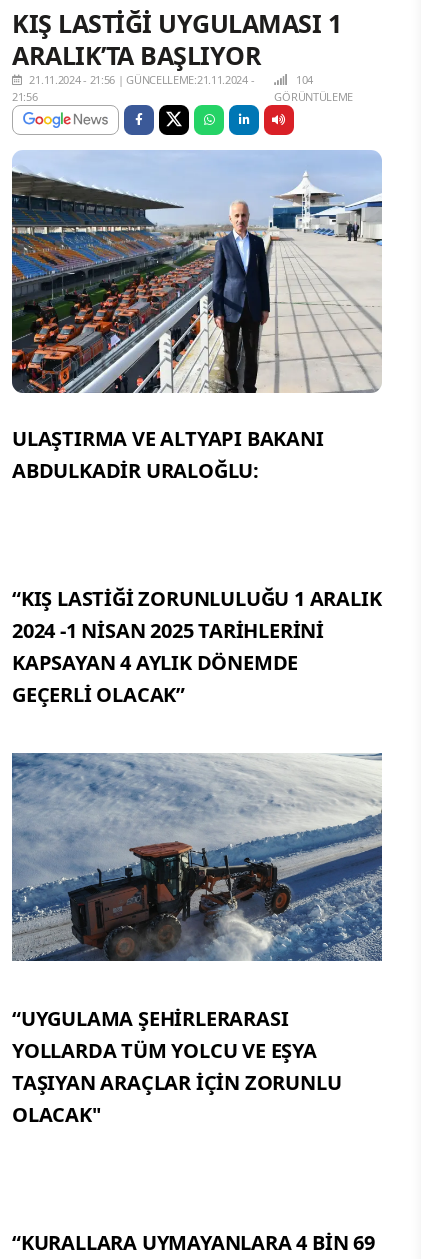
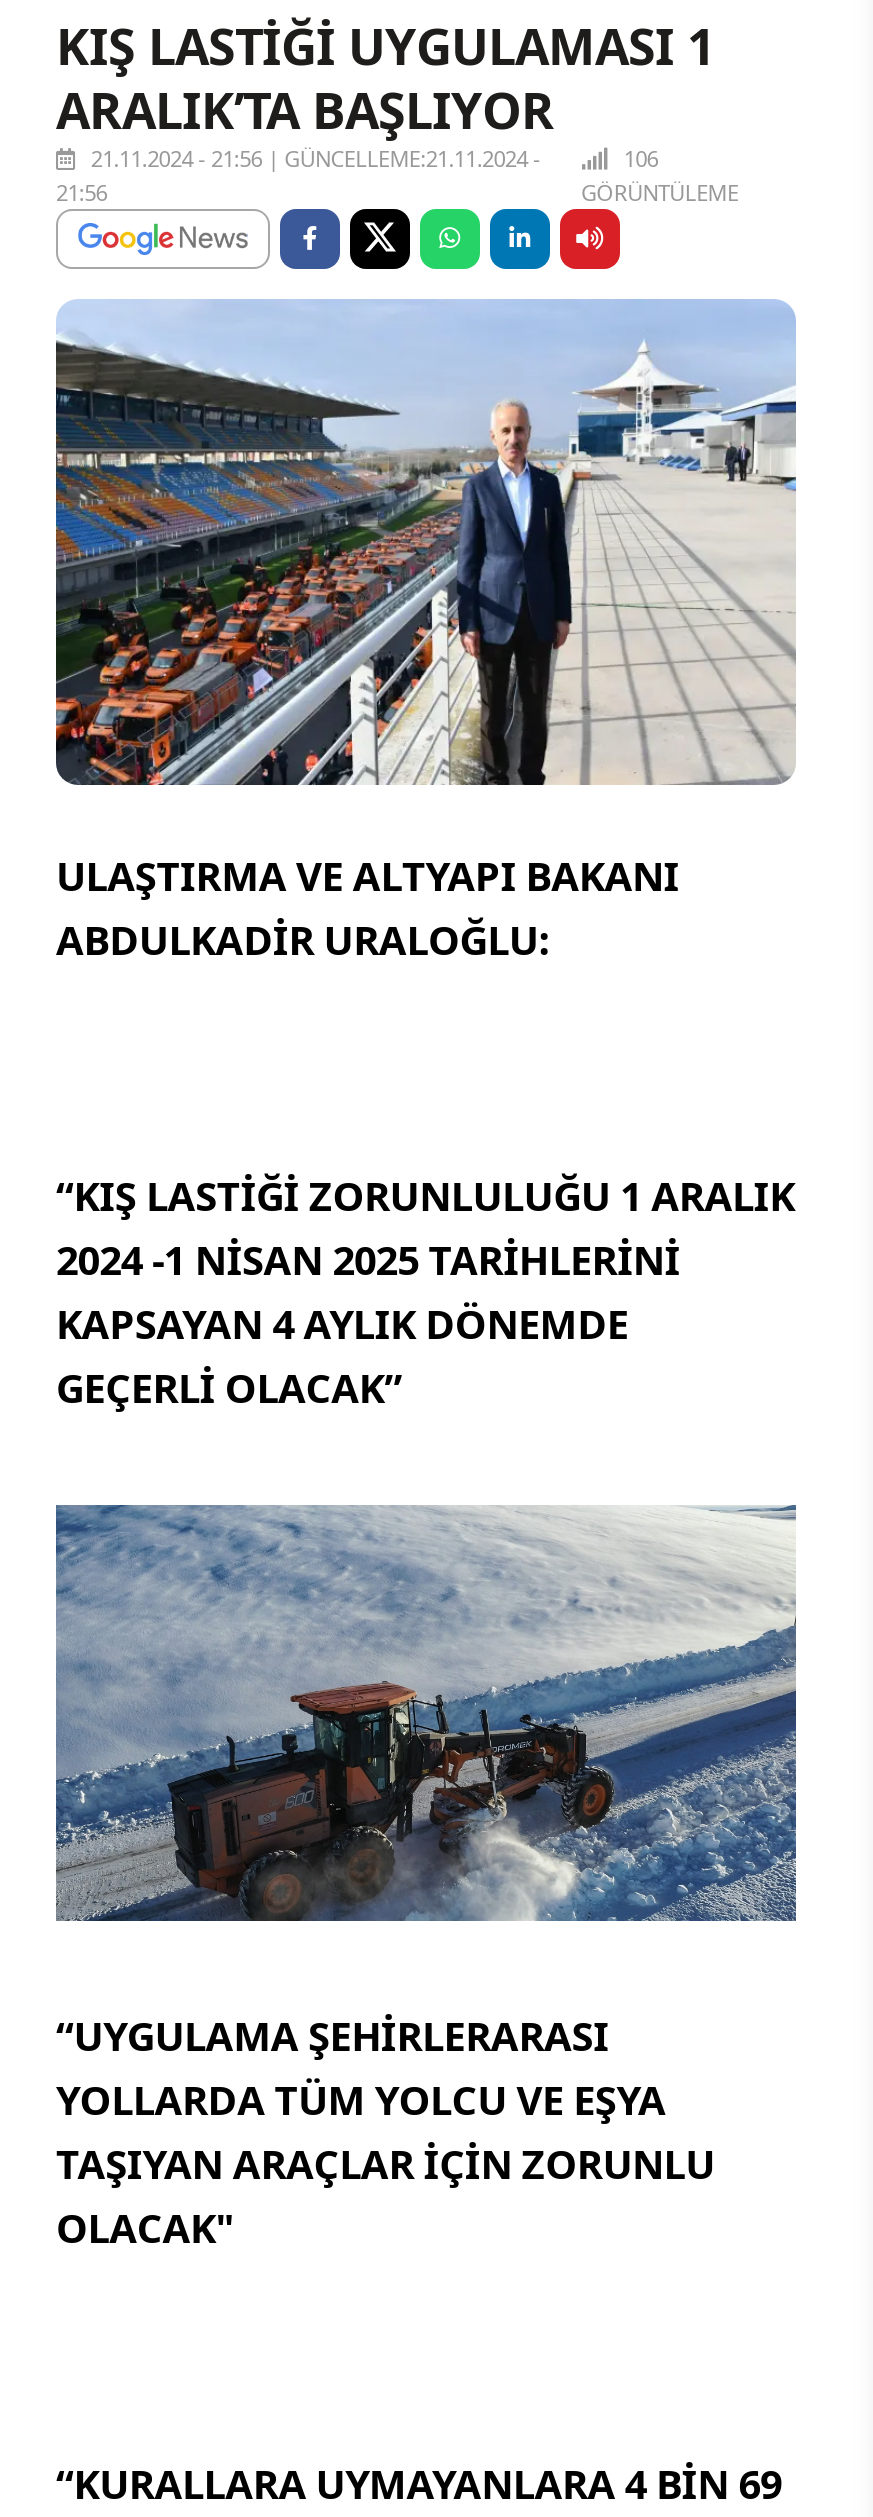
- 104
+ 106
